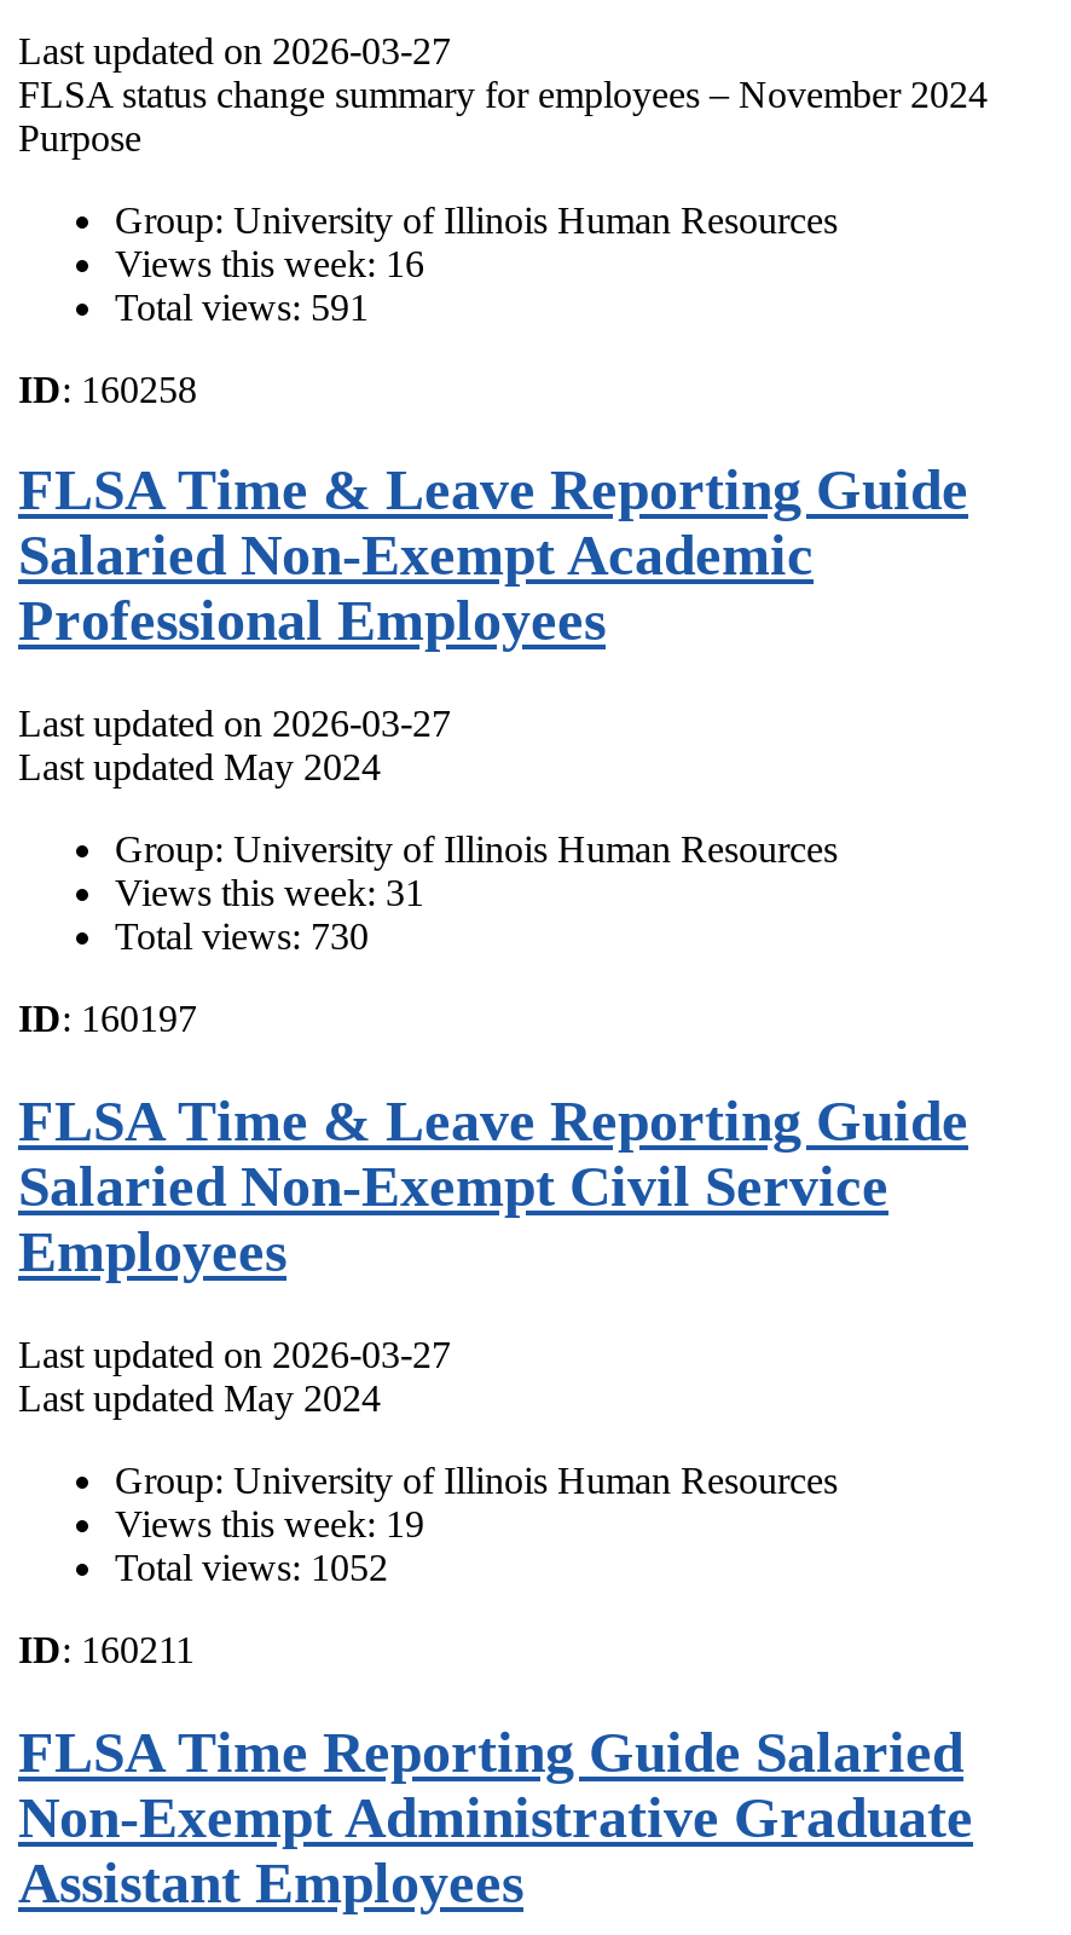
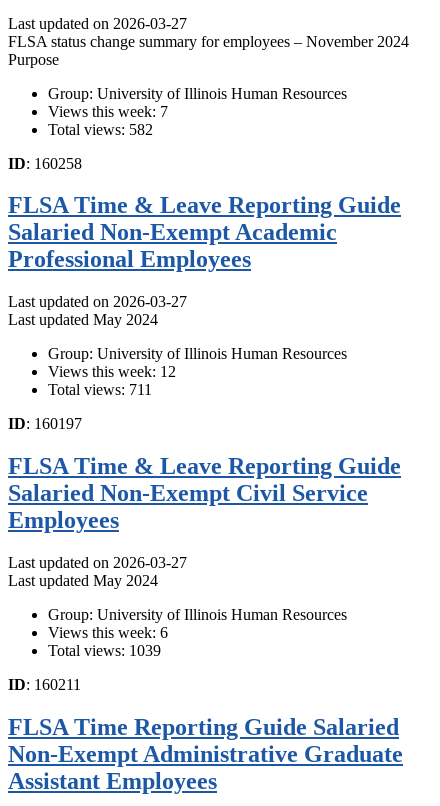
- Views this week: 16
+ Views this week: 7

- Total views: 591
+ Total views: 582

- Views this week: 31
+ Views this week: 12

- Total views: 730
+ Total views: 711

- Views this week: 19
+ Views this week: 6

- Total views: 1052
+ Total views: 1039
